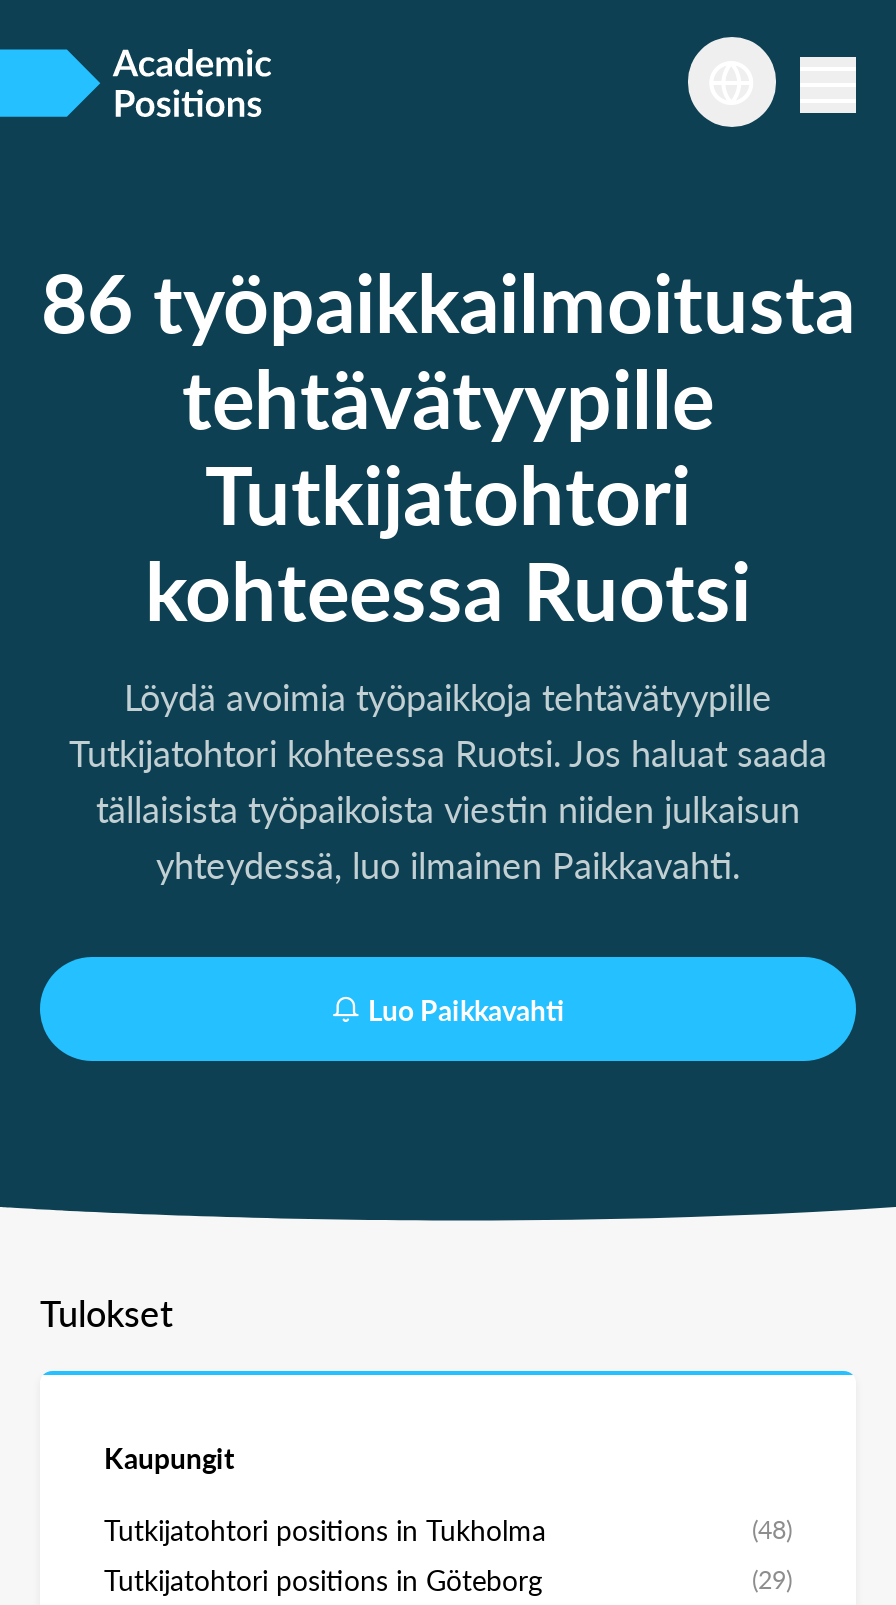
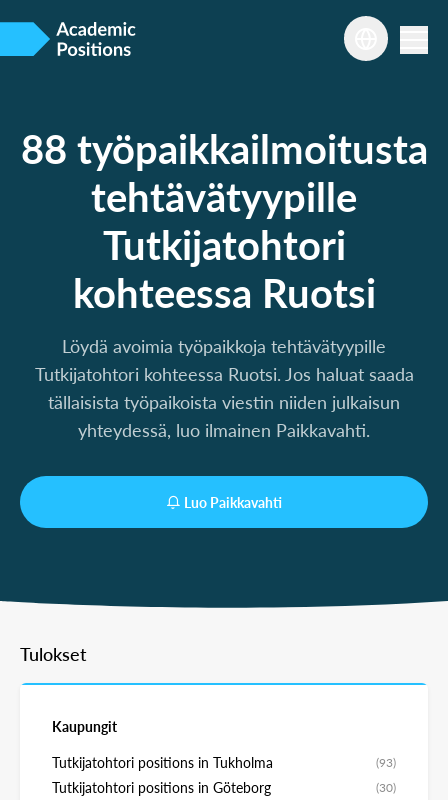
- 86 työpaikkailmoitusta
+ 88 työpaikkailmoitusta

- (48)
+ (93)

- (29)
+ (30)
